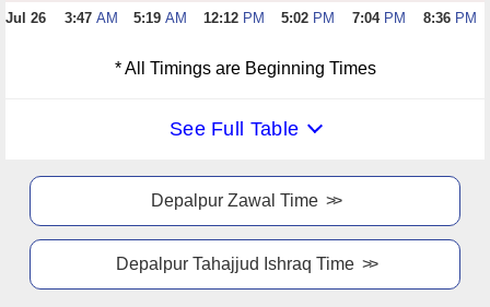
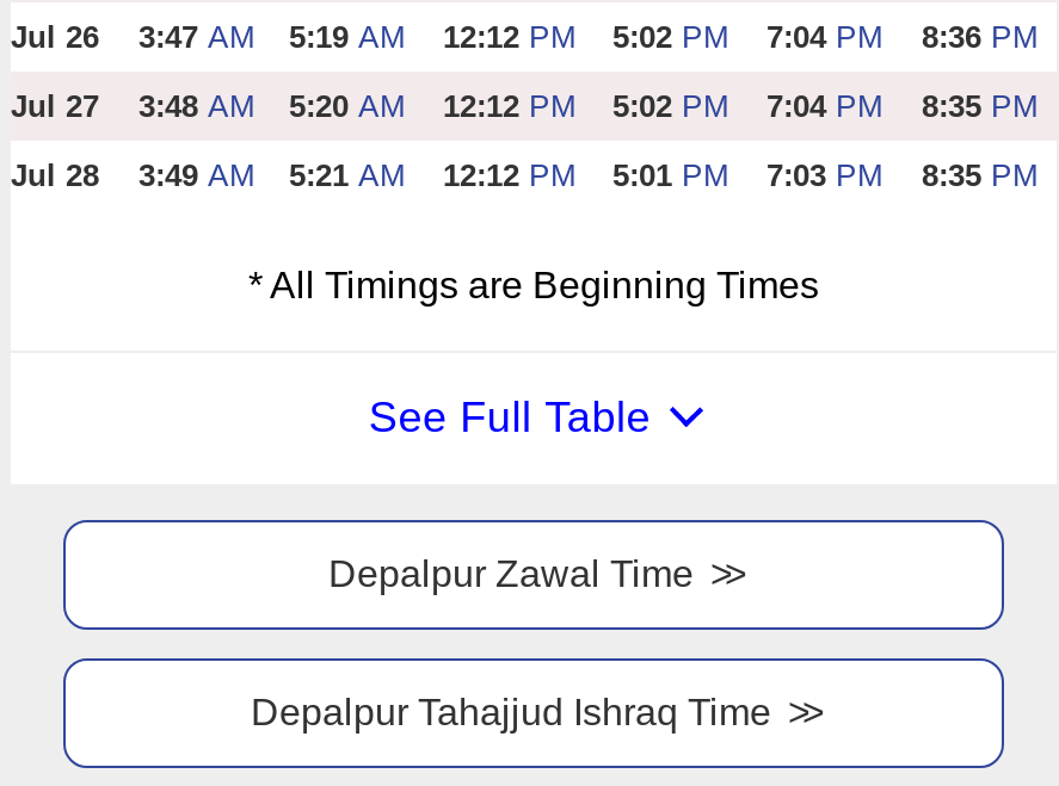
+ Jul 27
+ 3:48 AM
+ 5:20 AM
+ 12:12 PM
+ 5:02 PM
+ 7:04 PM
+ 8:35 PM
+ Jul 28
+ 3:49 AM
+ 5:21 AM
+ 12:12 PM
+ 5:01 PM
+ 7:03 PM
+ 8:35 PM
